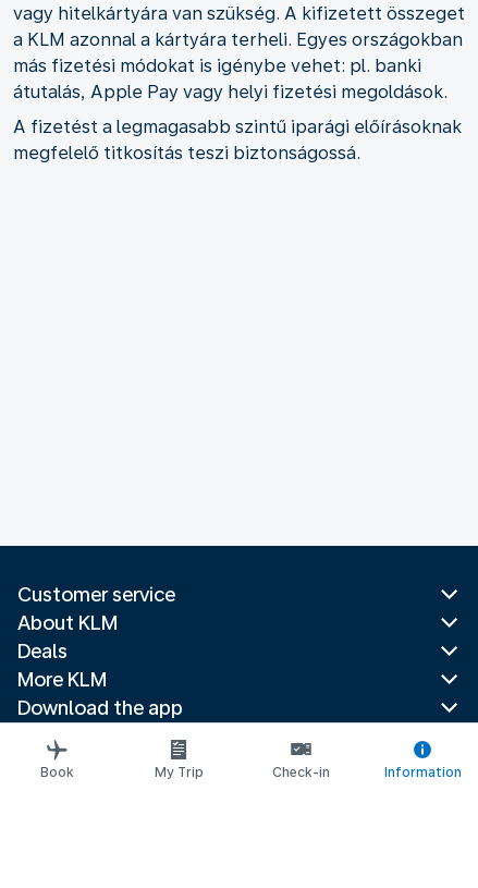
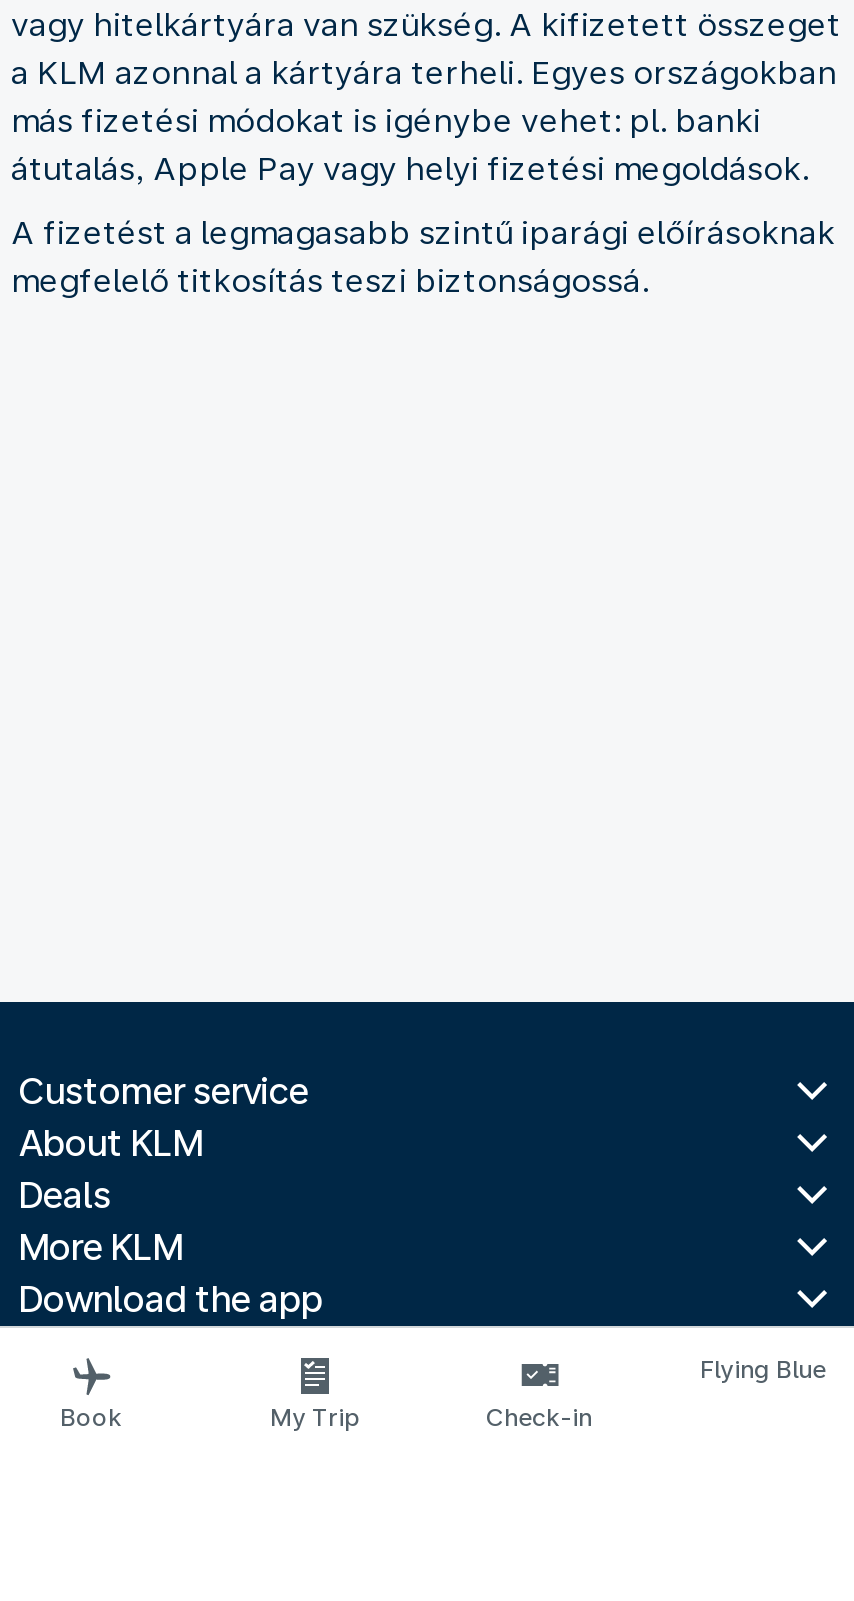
- Information
+ Flying Blue
